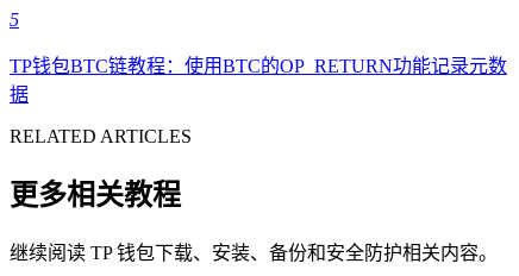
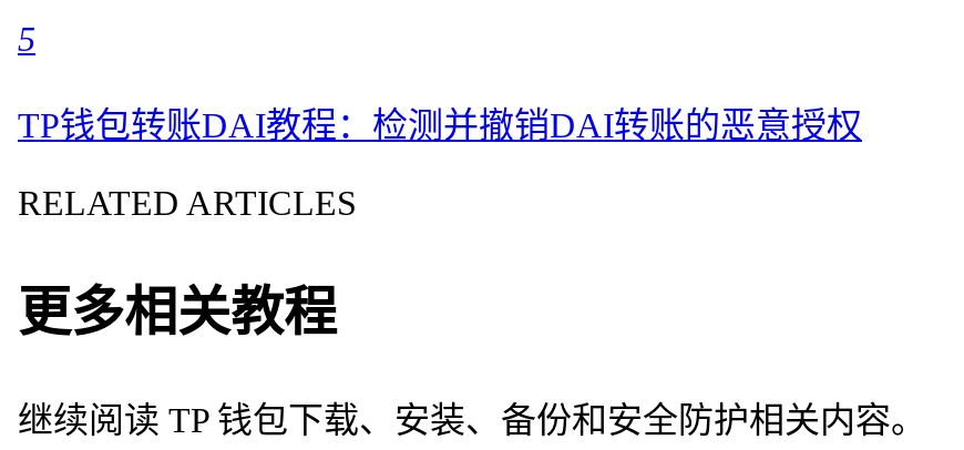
- TP钱包BTC链教程：使用BTC的OP_RETURN功能记录元数
- 据
+ TP钱包转账DAI教程：检测并撤销DAI转账的恶意授权
